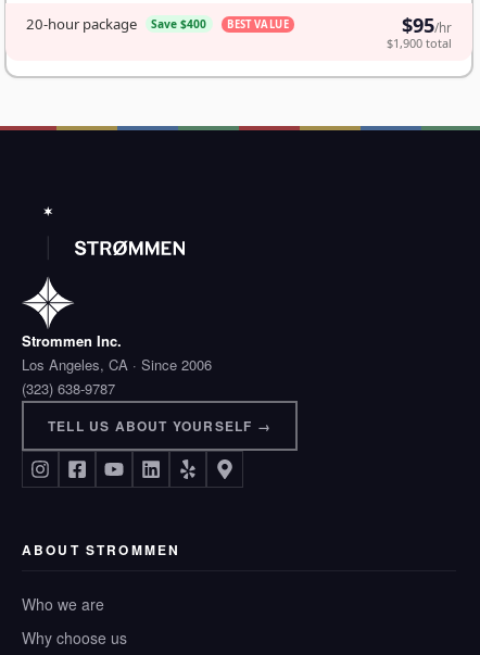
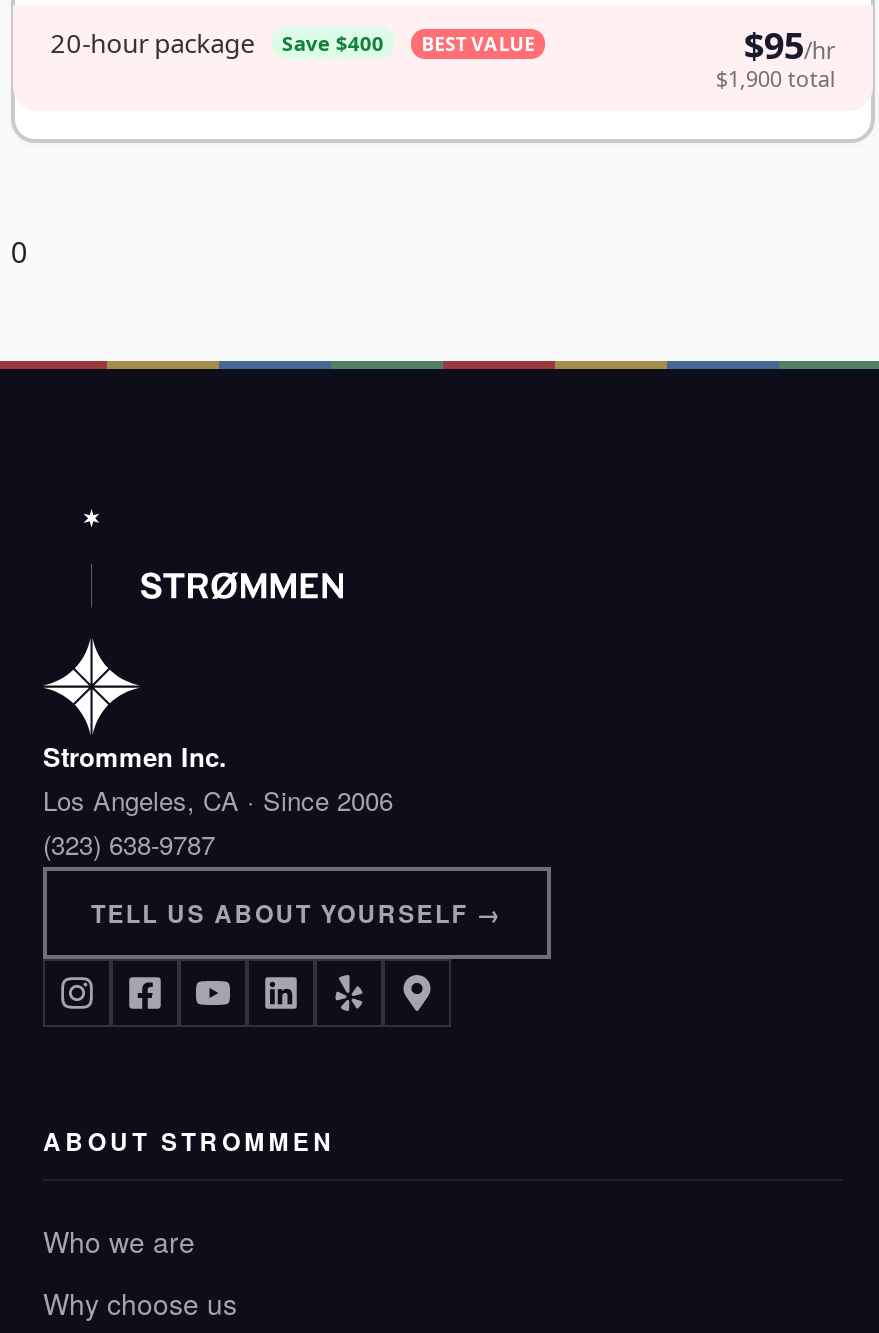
+ 0
